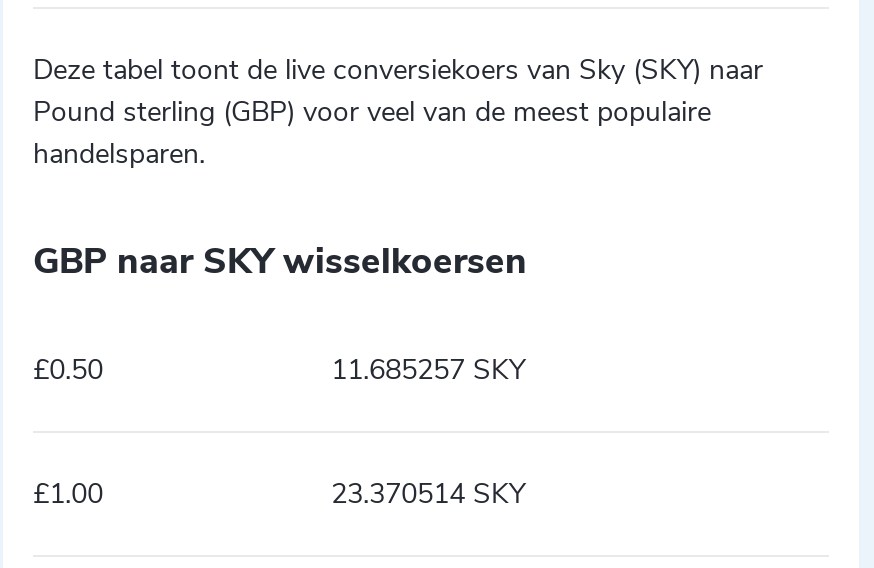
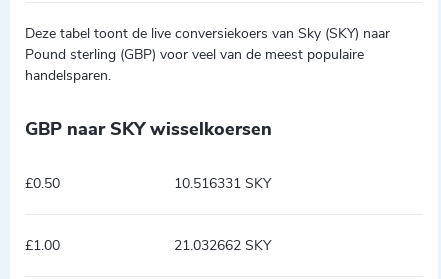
- 11.685257 SKY
+ 10.516331 SKY

- 23.370514 SKY
+ 21.032662 SKY
